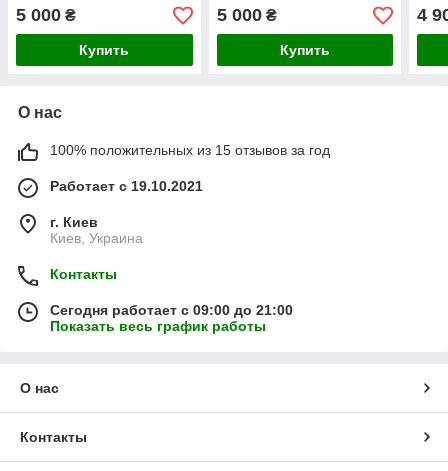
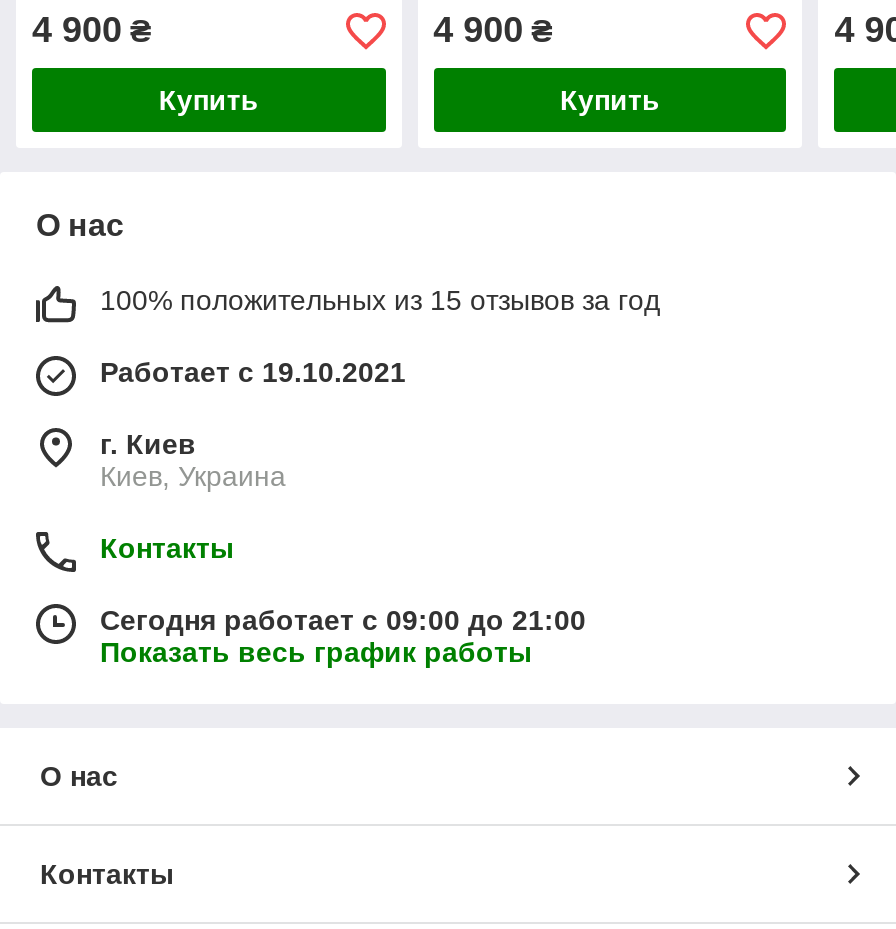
- 5 000 ₴
+ 4 900 ₴

- 5 000 ₴
+ 4 900 ₴
